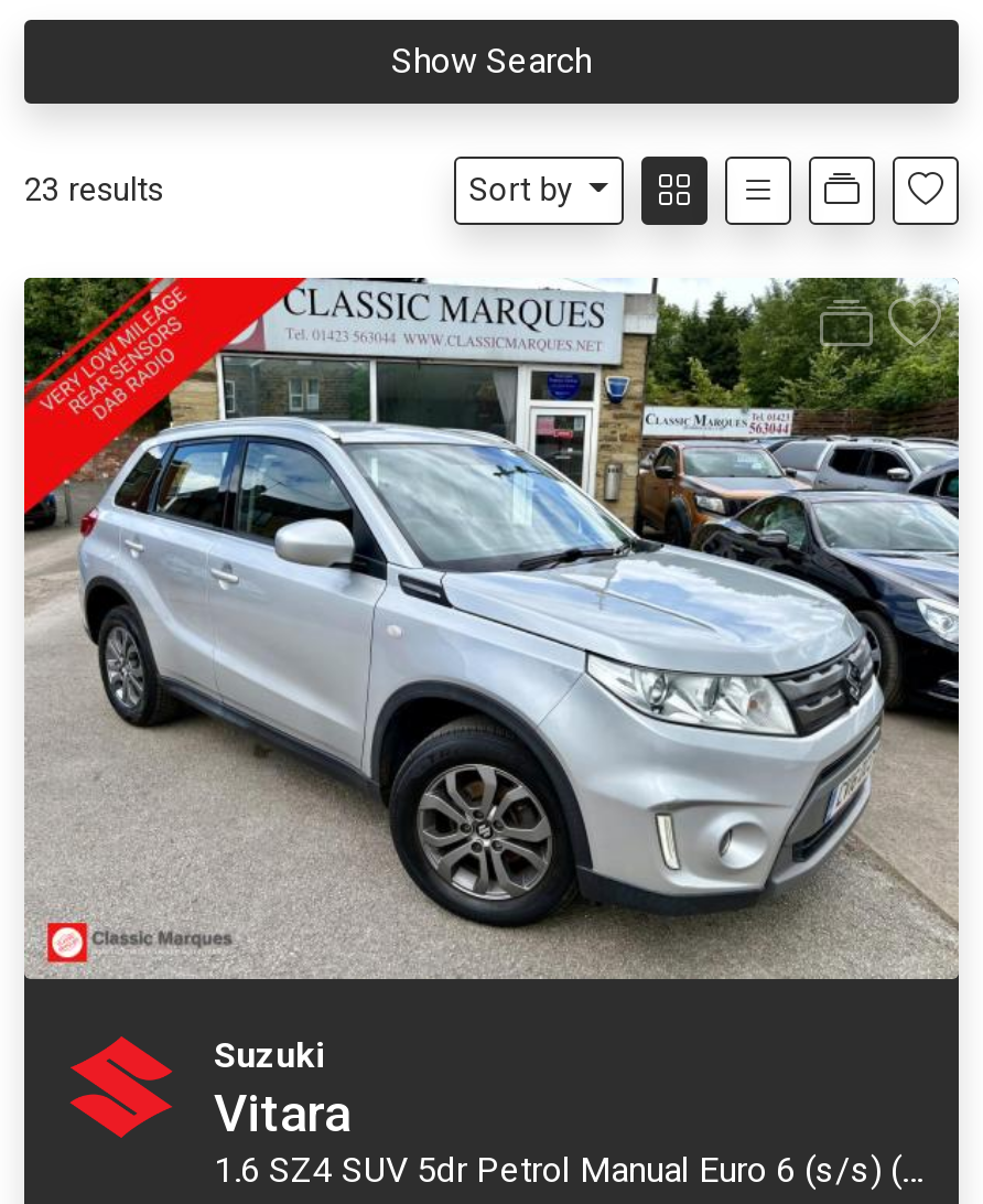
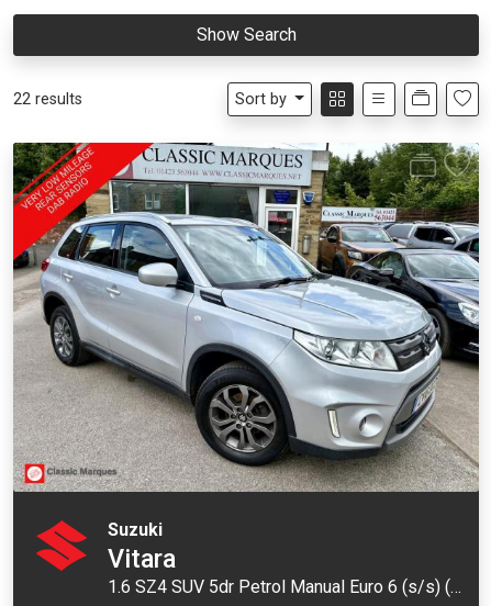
- 23 results
+ 22 results
